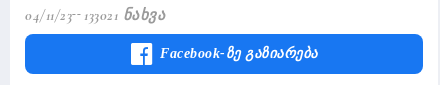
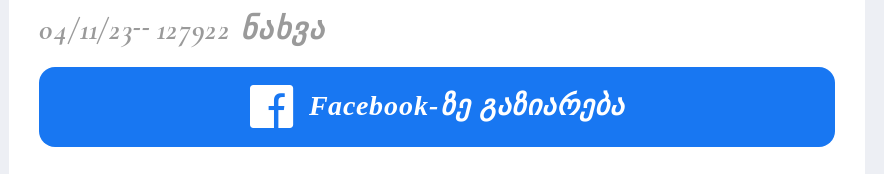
- 04/11/23 133021 Ნახვა
+ 04/11/23 127922 Ნახვა
